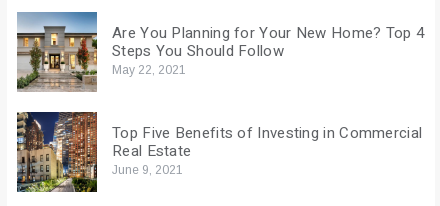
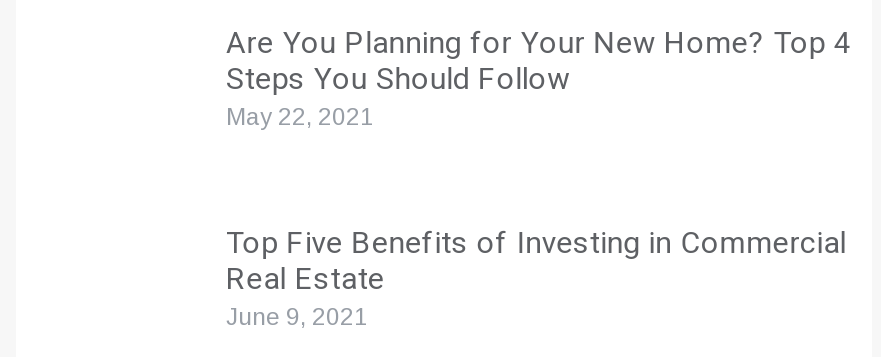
- [image]

- [image]
